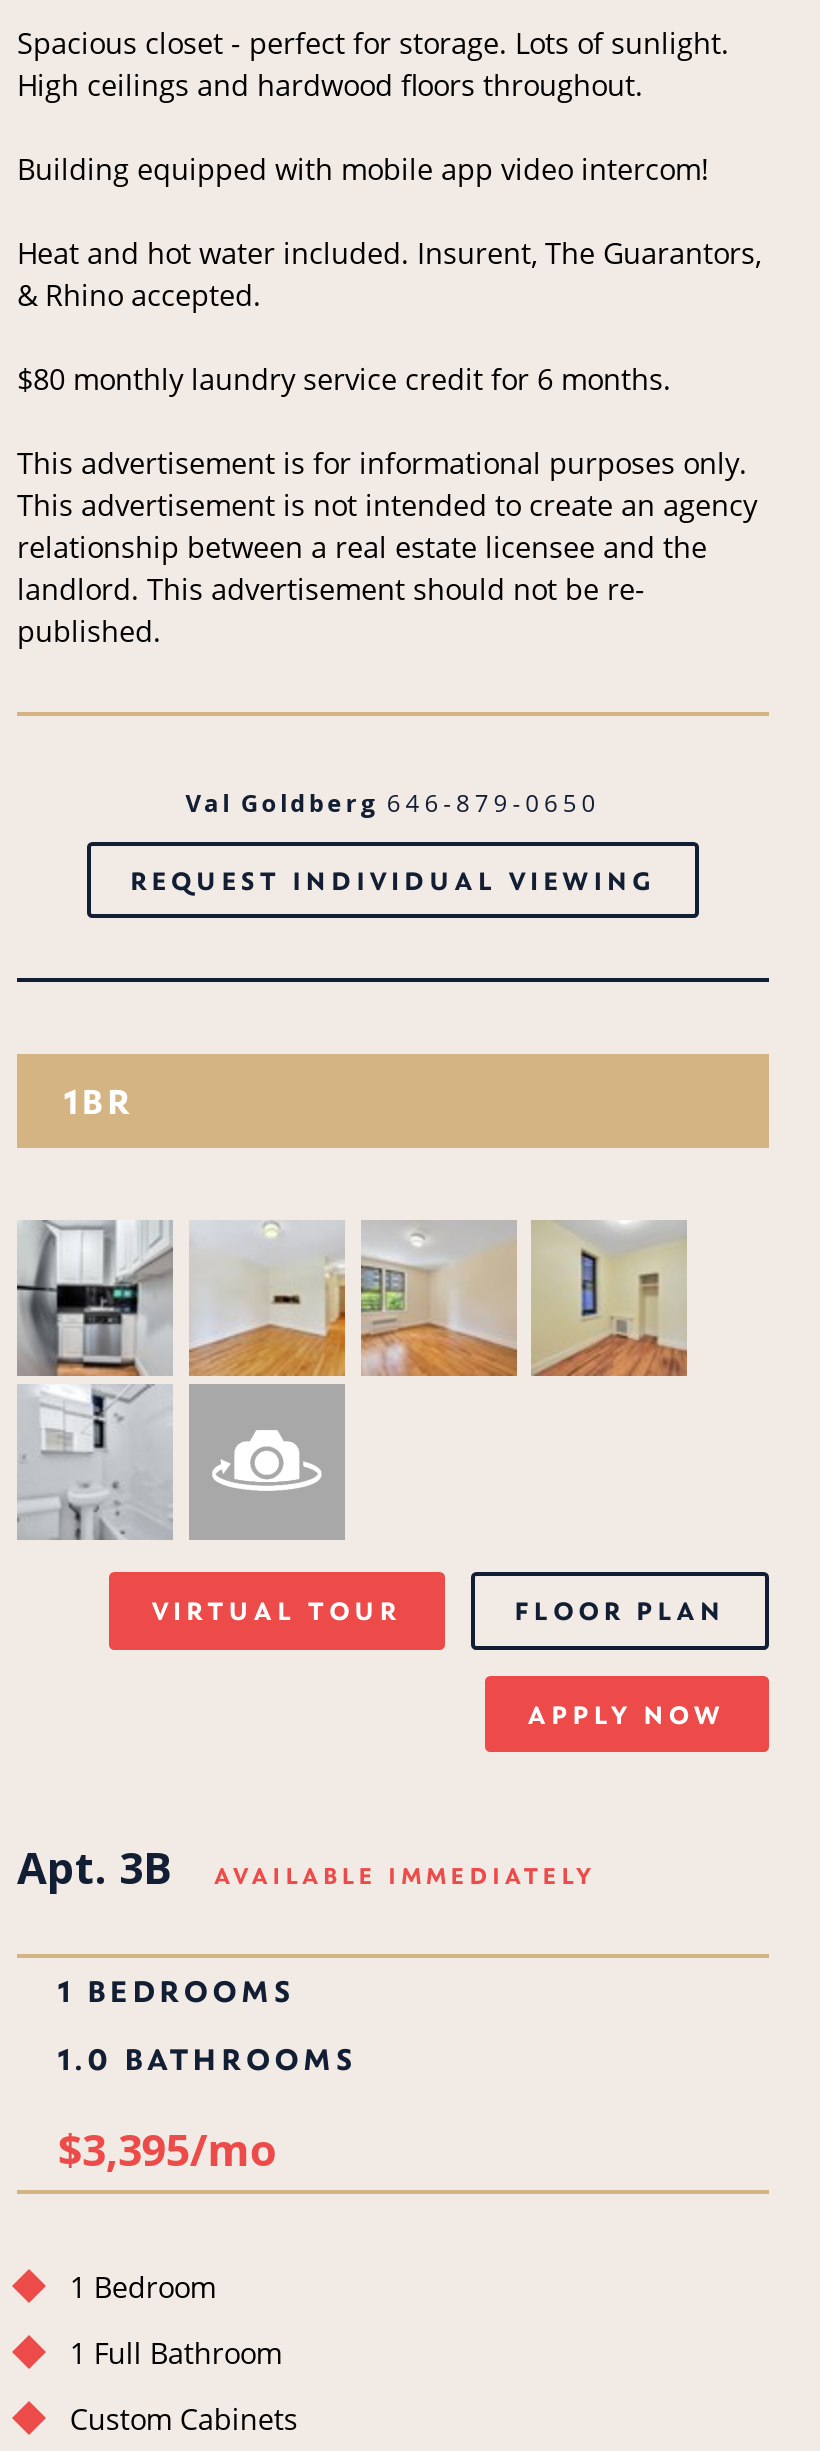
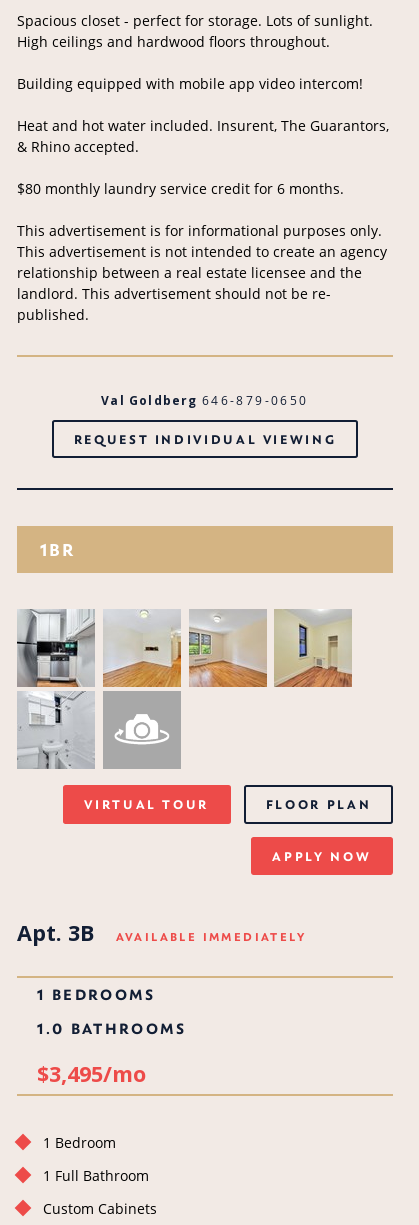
- $3,395/mo
+ $3,495/mo
